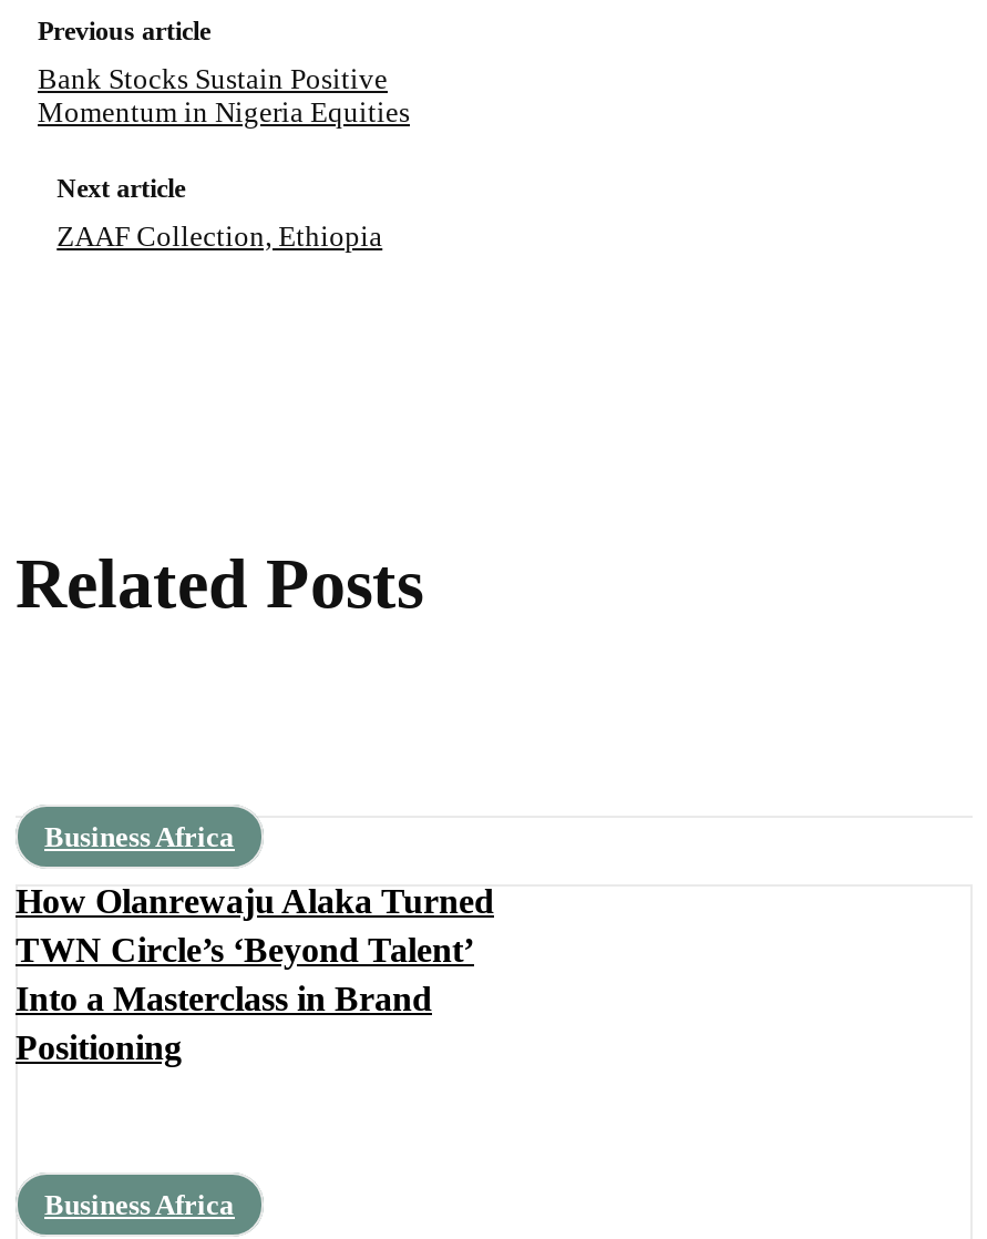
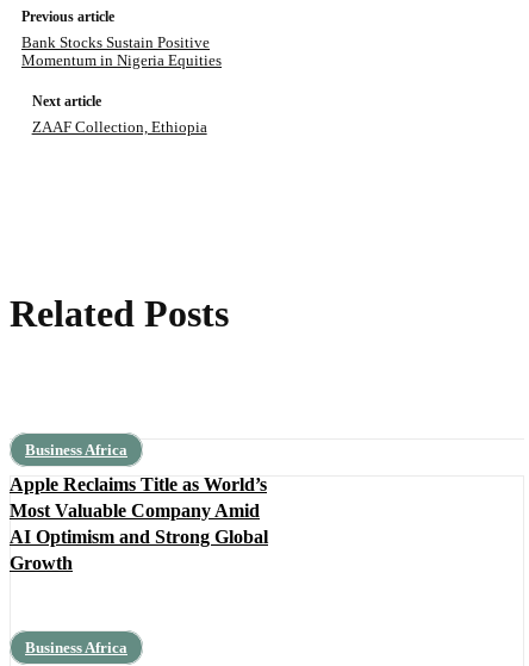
- How Olanrewaju Alaka Turned
- TWN Circle’s ‘Beyond Talent’
- Into a Masterclass in Brand
- Positioning
+ Apple Reclaims Title as World’s
+ Most Valuable Company Amid
+ AI Optimism and Strong Global
+ Growth
